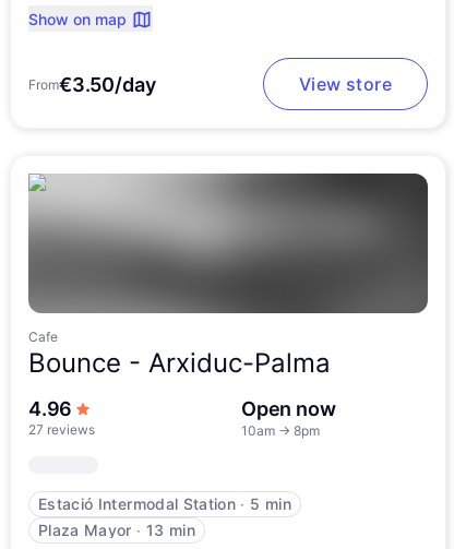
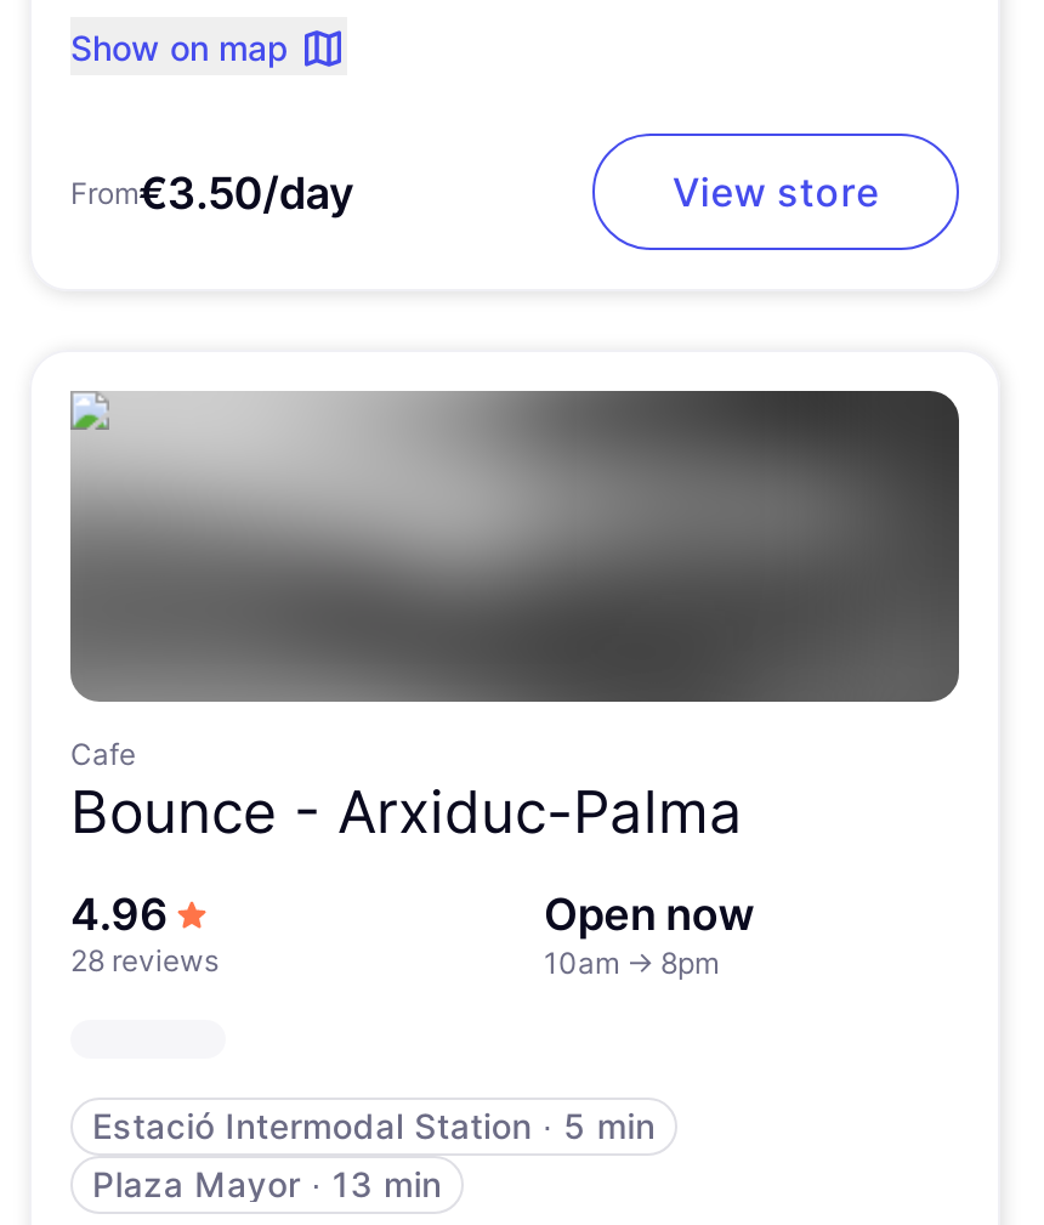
- 27 reviews
+ 28 reviews
